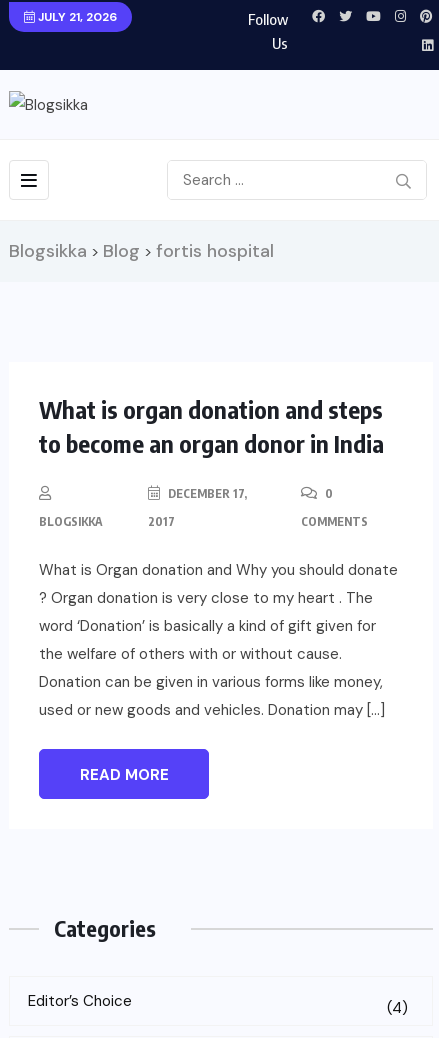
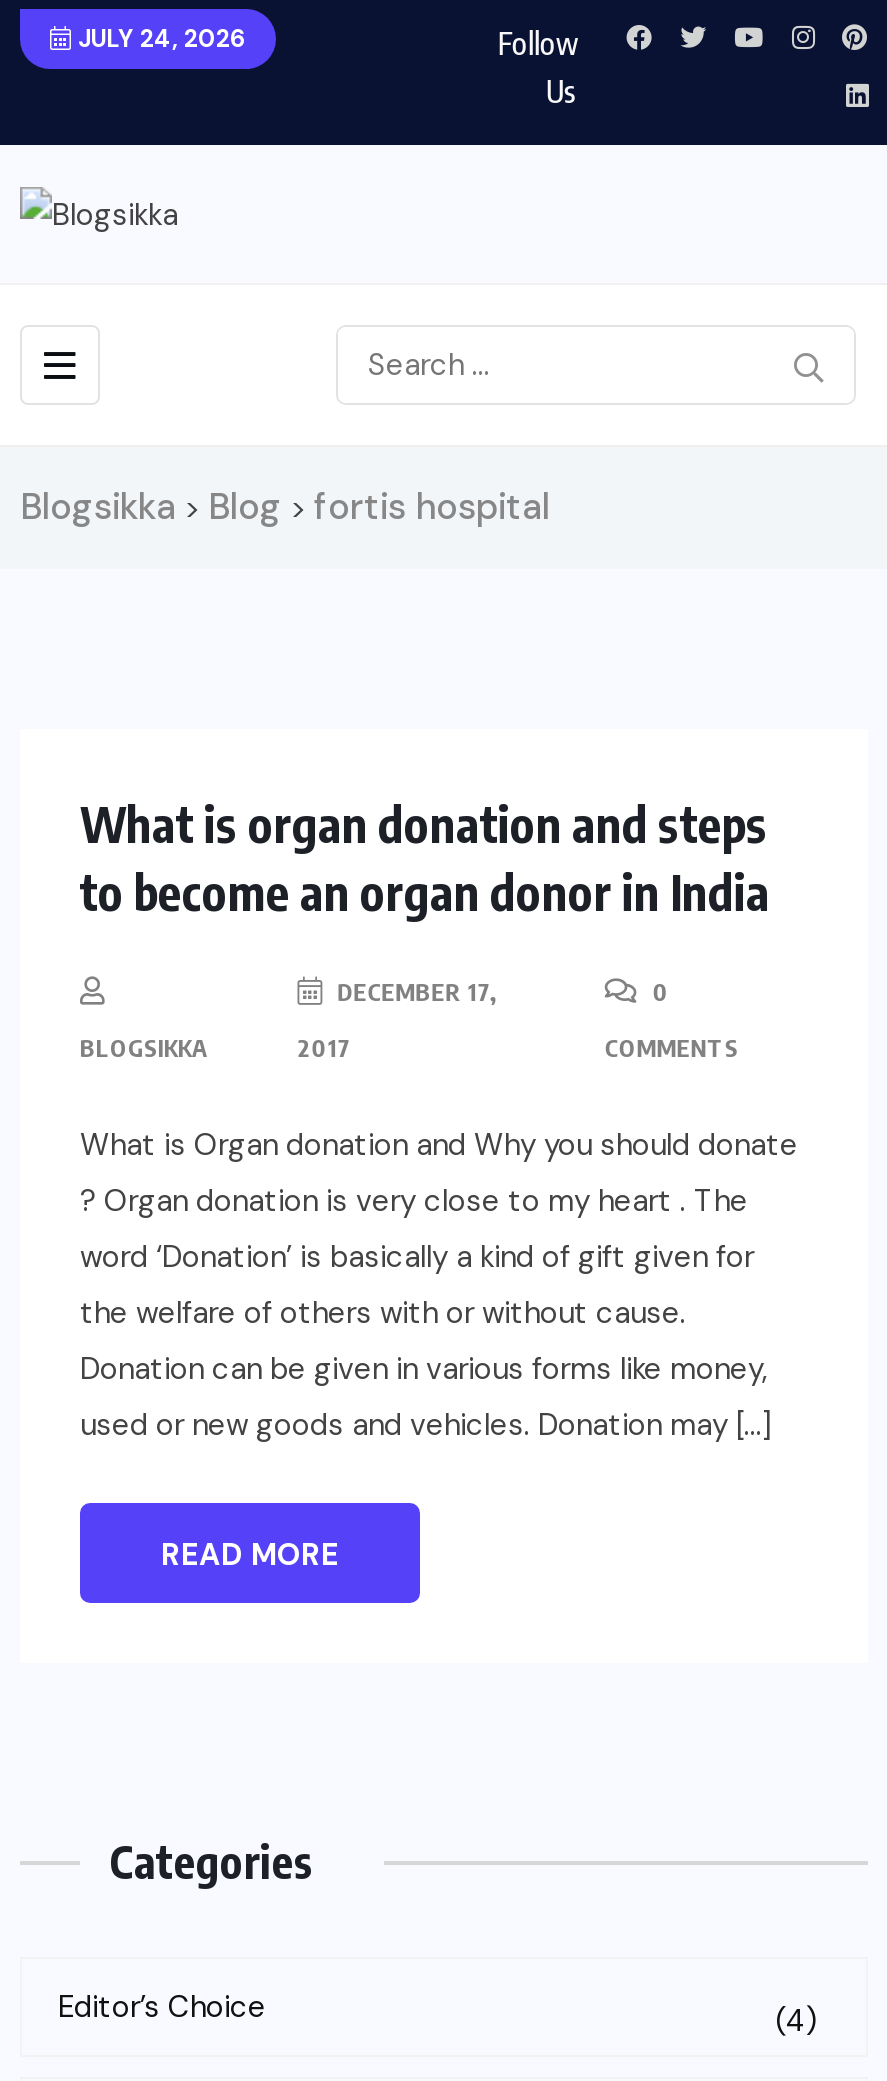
- JULY 21, 2026
+ JULY 24, 2026
